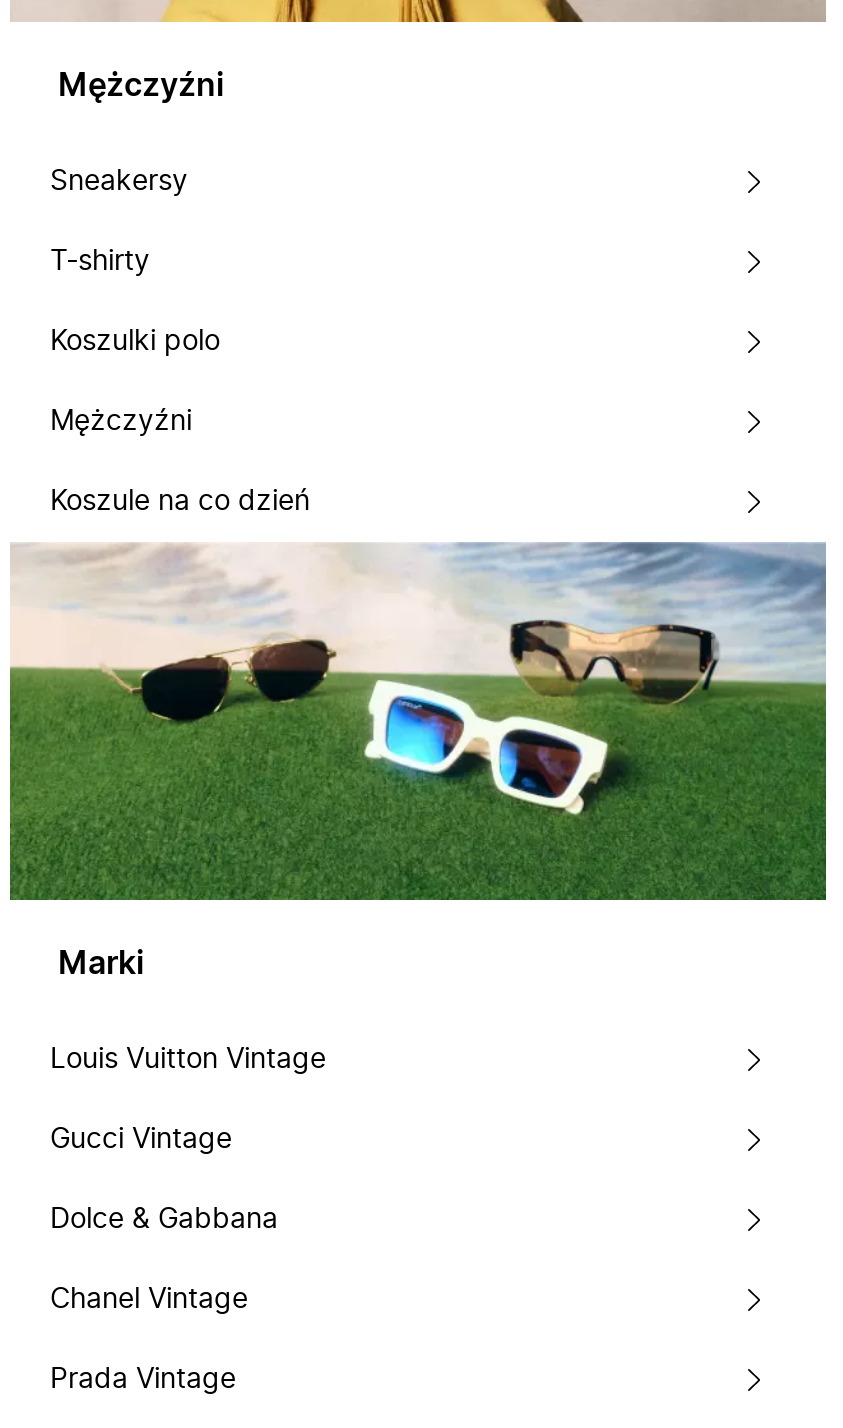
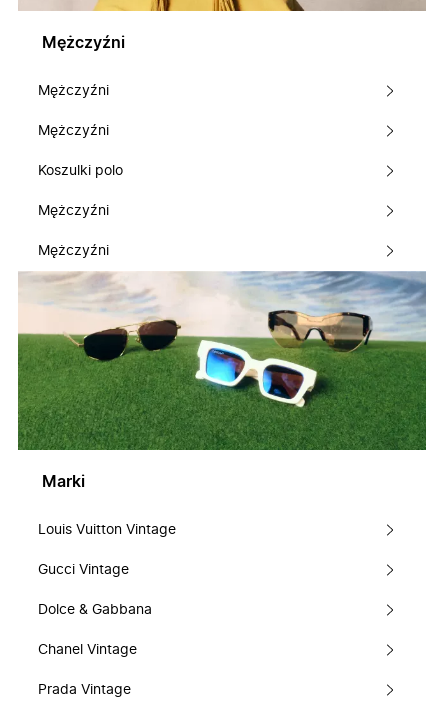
- Sneakersy
+ Mężczyźni

- T-shirty
+ Mężczyźni

- Koszule na co dzień
+ Mężczyźni
